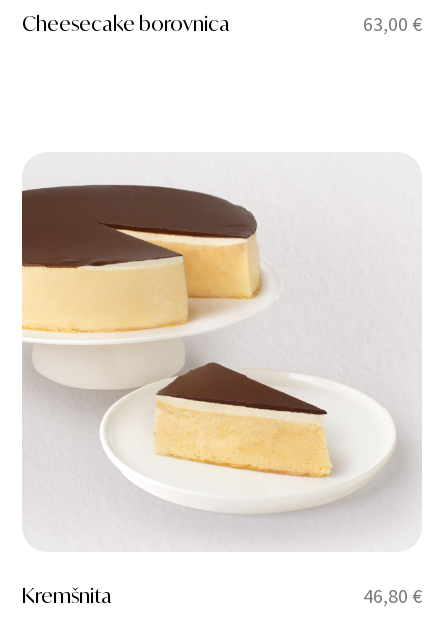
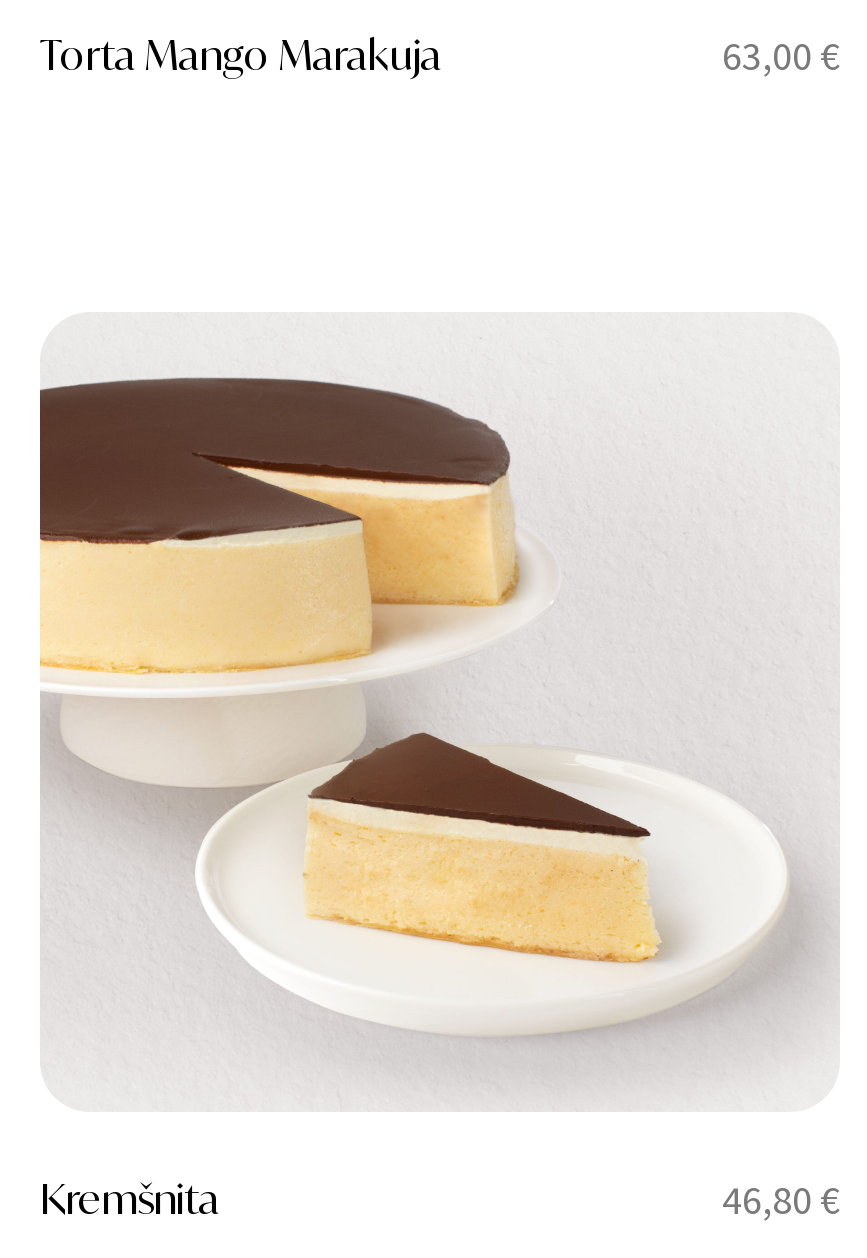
- Cheesecake borovnica
+ Torta Mango Marakuja
